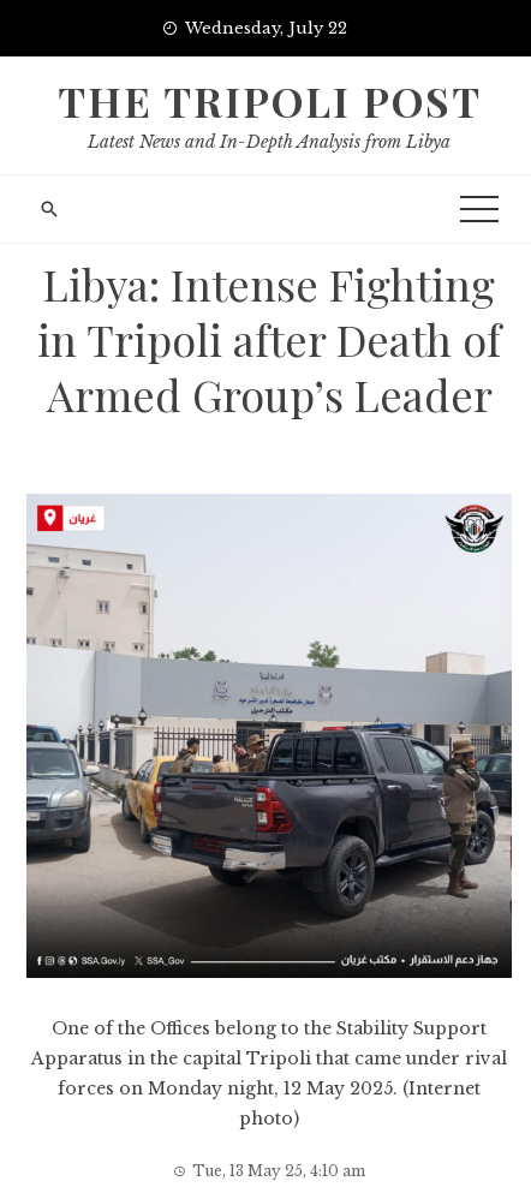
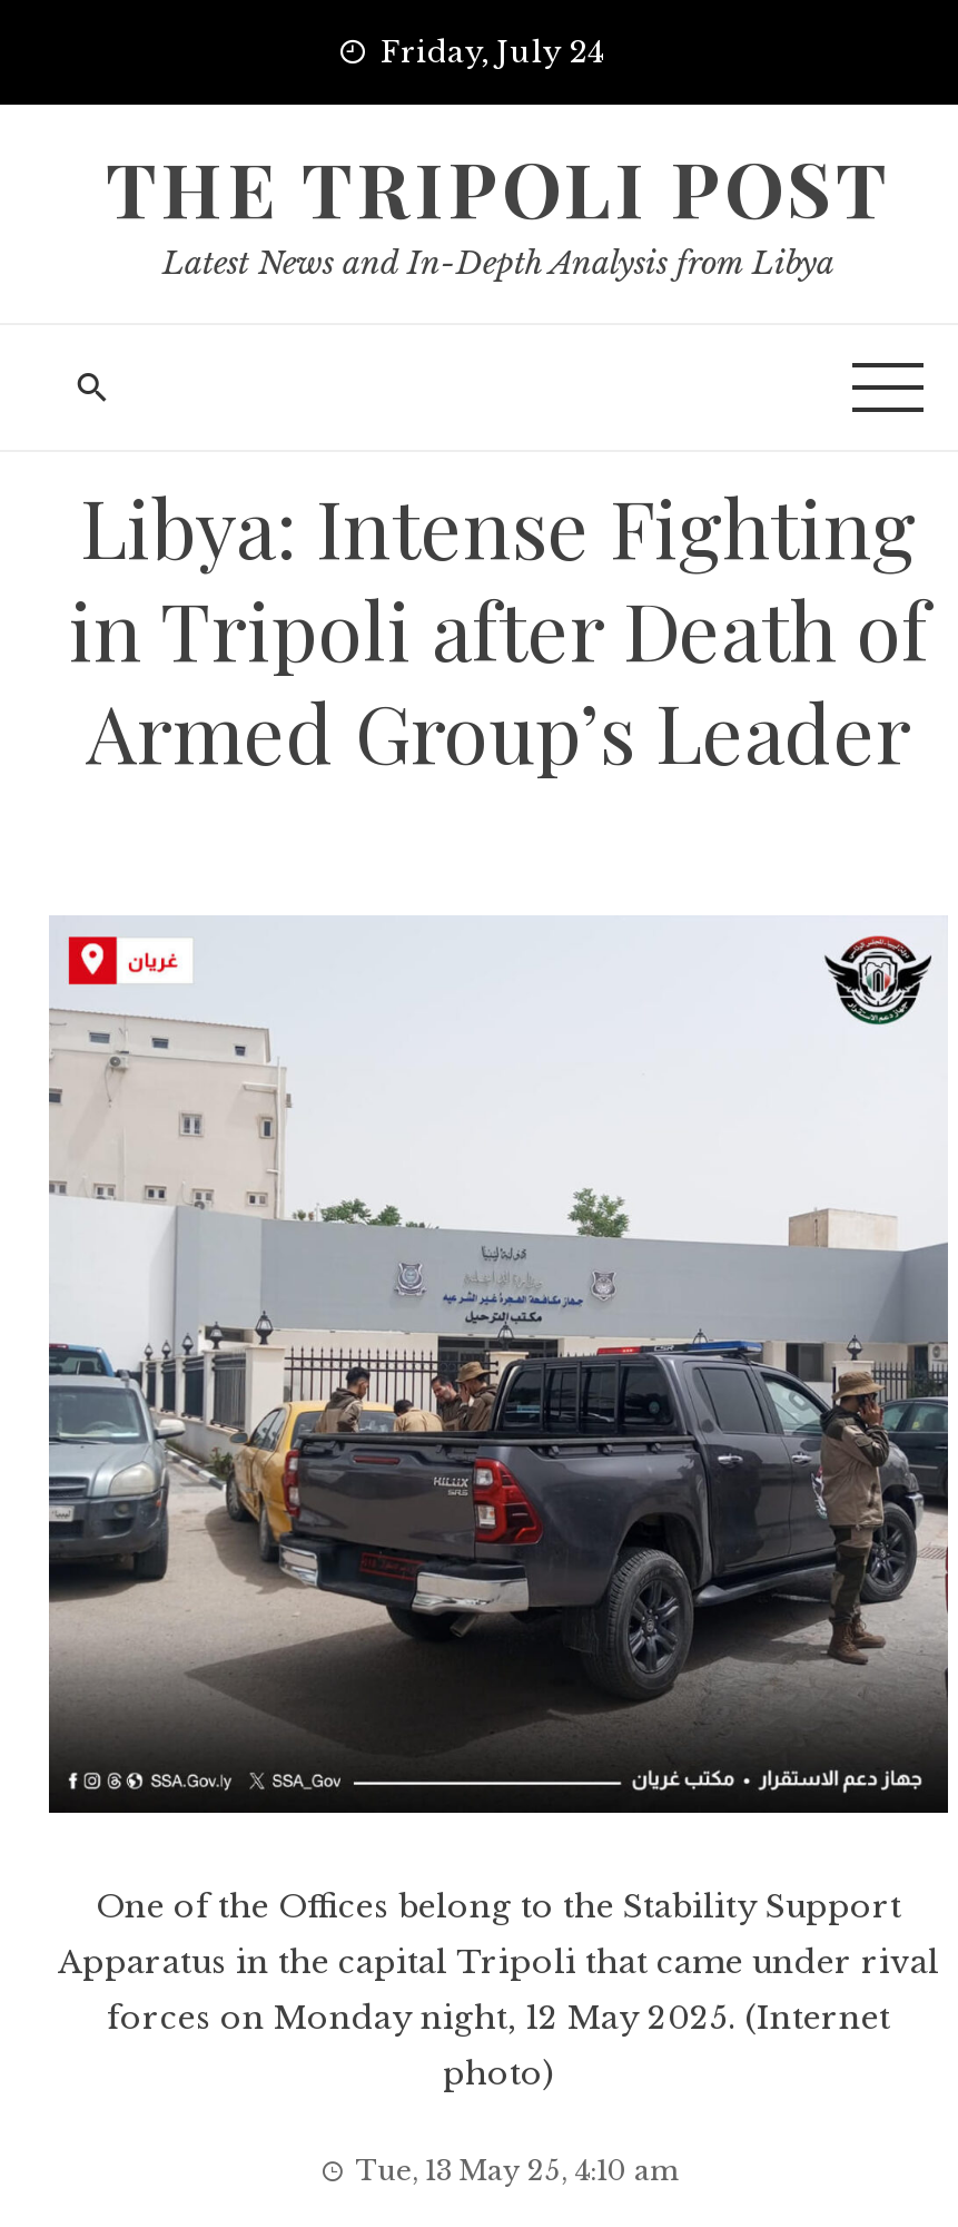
- Wednesday, July 22
+ Friday, July 24
